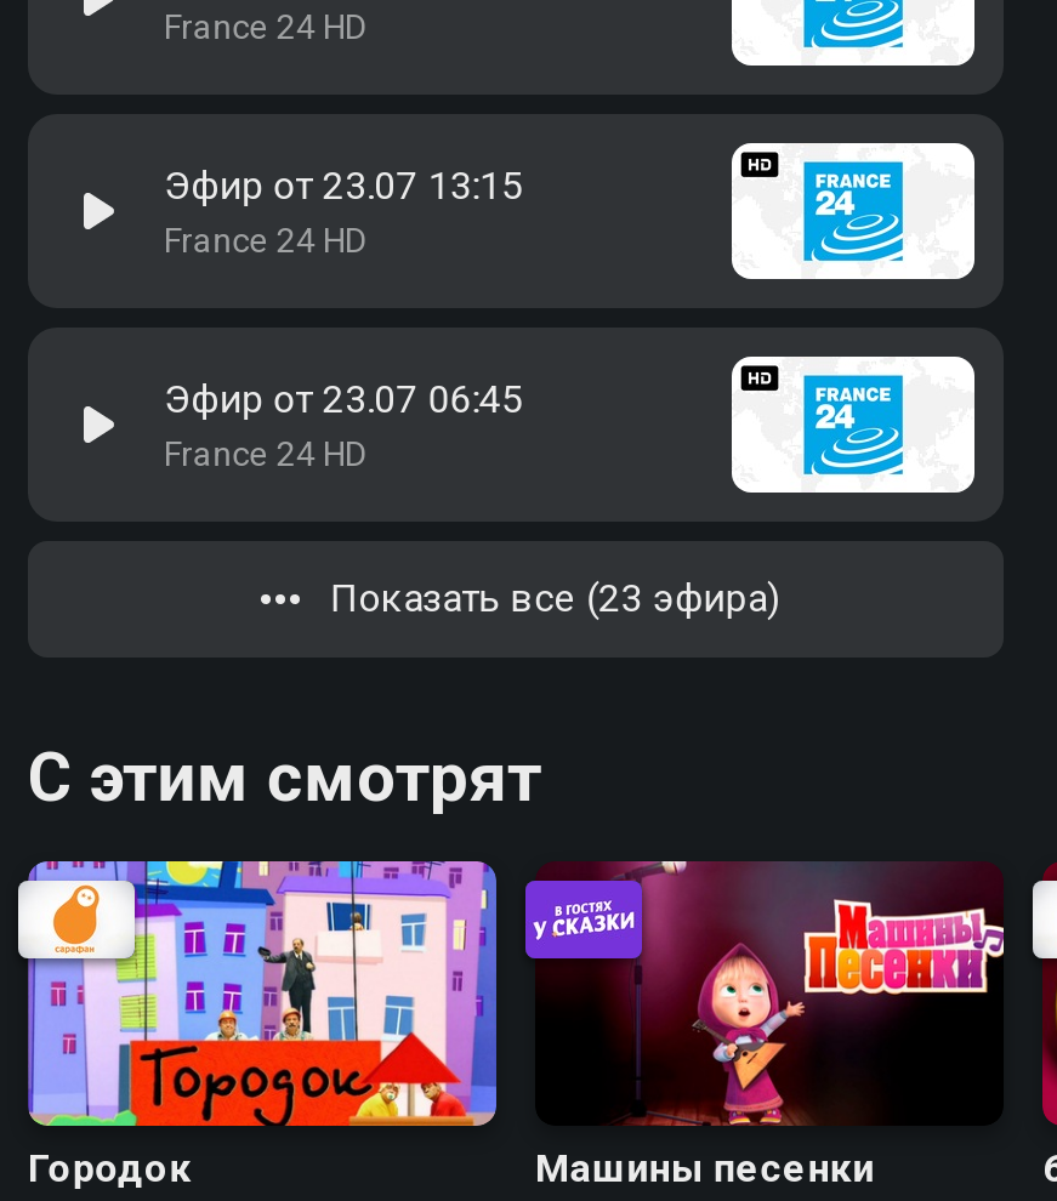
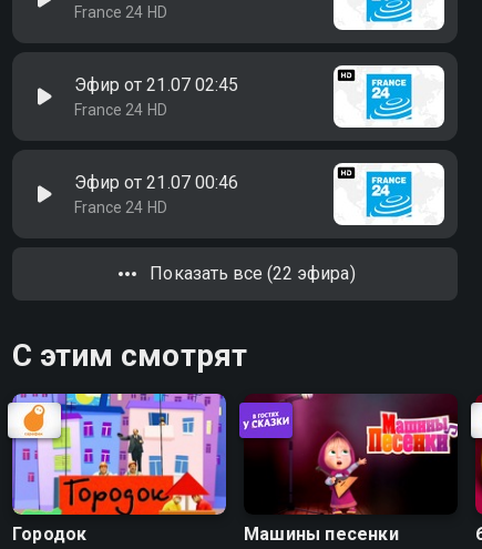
- Эфир от 23.07 13:15
+ Эфир от 21.07 02:45

- Эфир от 23.07 06:45
+ Эфир от 21.07 00:46

- Показать все (23 эфира)
+ Показать все (22 эфира)
